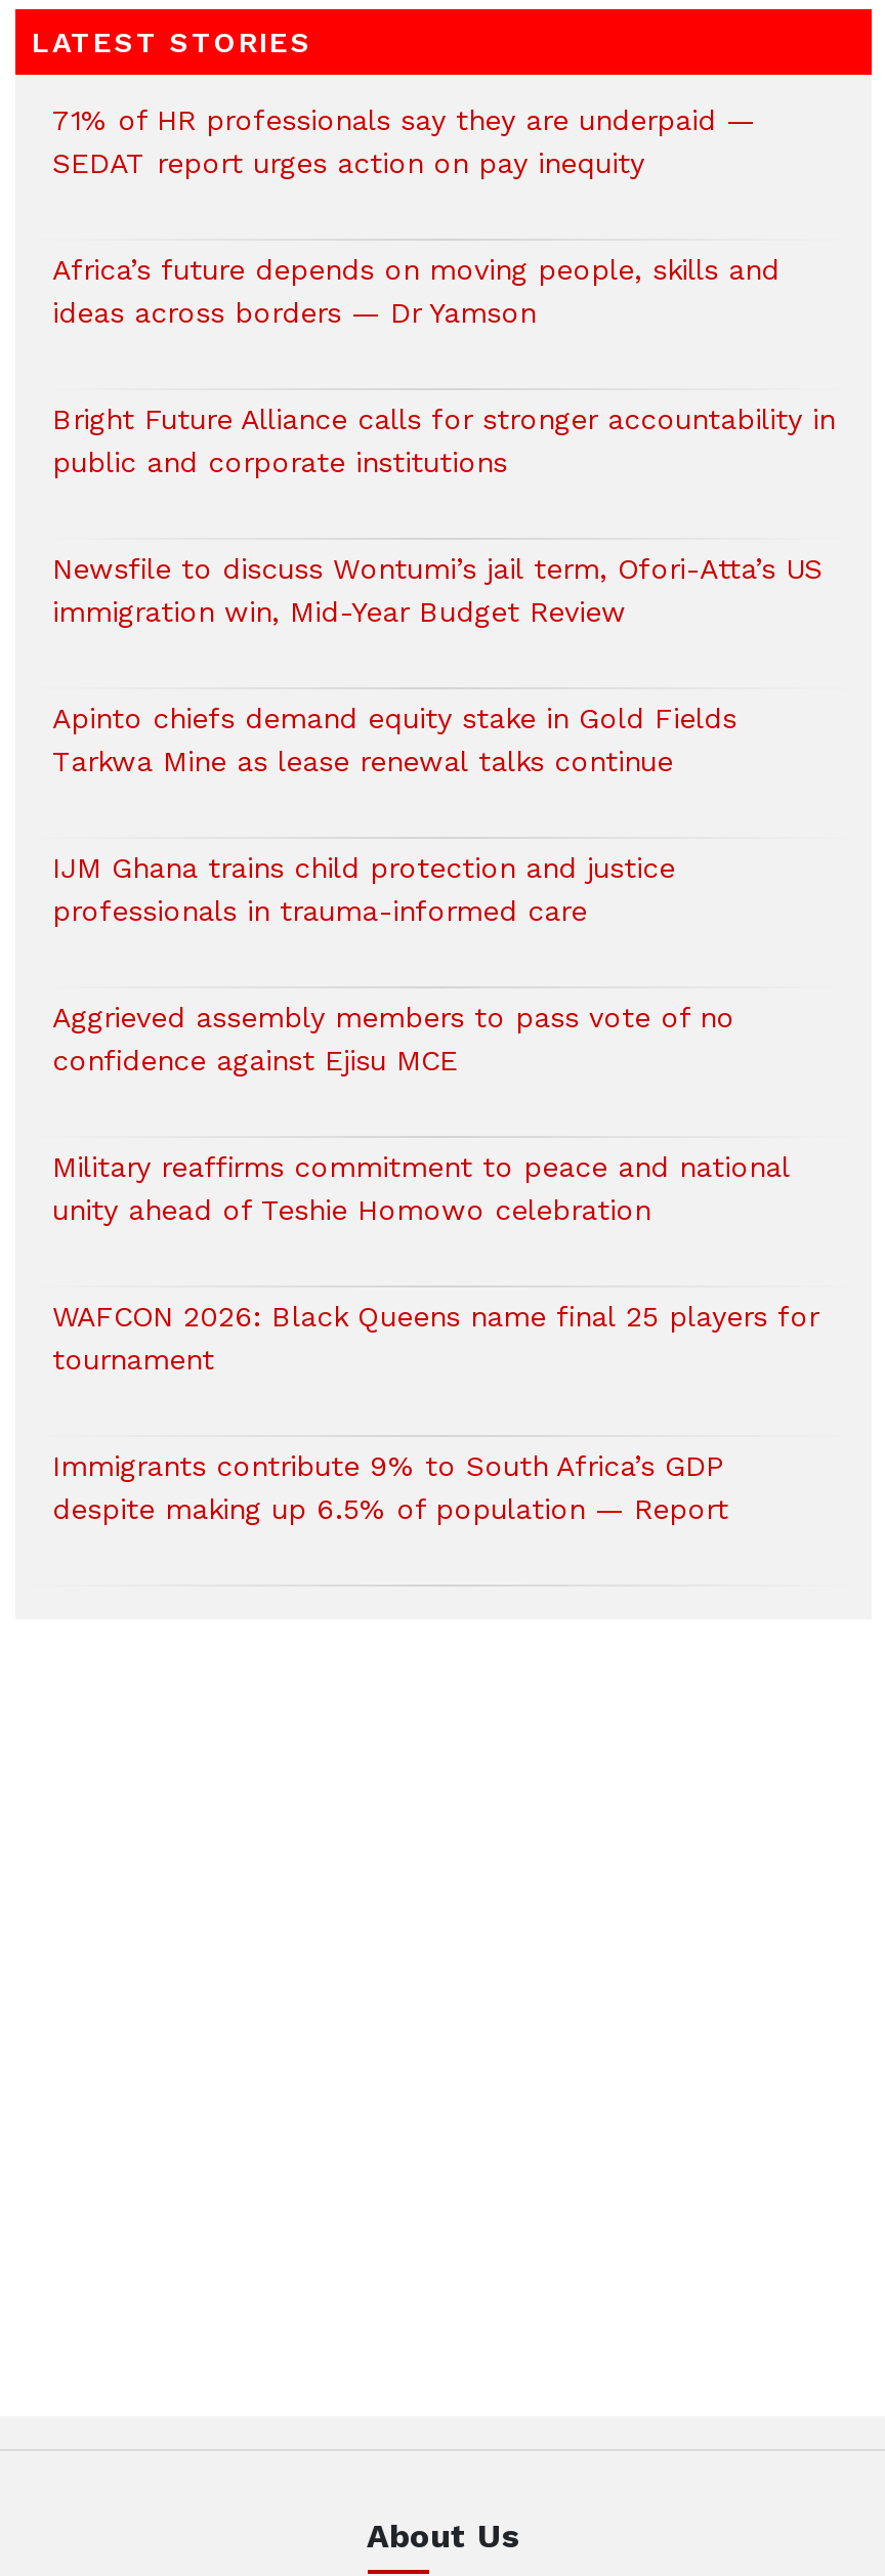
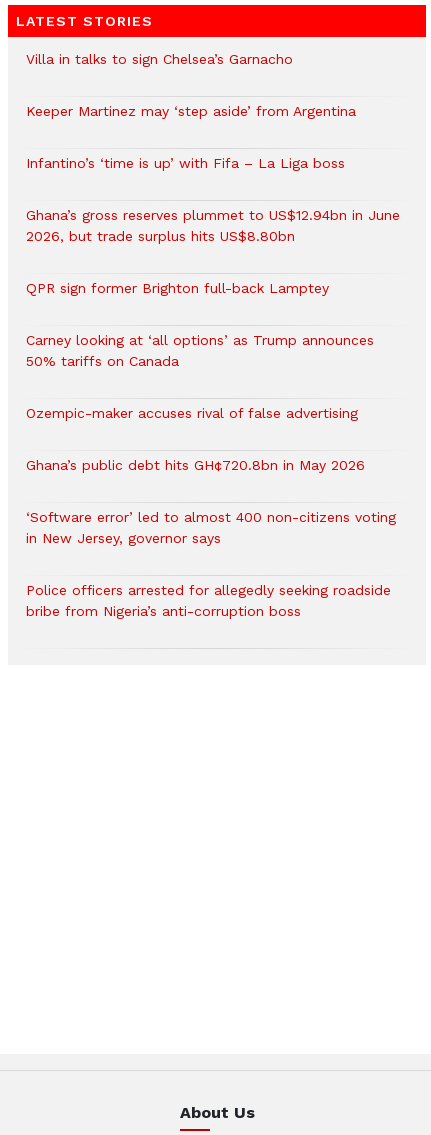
- 71% of HR professionals say they are underpaid —
- SEDAT report urges action on pay inequity
+ Villa in talks to sign Chelsea’s Garnacho

- Africa’s future depends on moving people, skills and
- ideas across borders — Dr Yamson
+ Keeper Martinez may ‘step aside’ from Argentina

- Bright Future Alliance calls for stronger accountability in
- public and corporate institutions
+ Infantino’s ‘time is up’ with Fifa – La Liga boss

- Newsfile to discuss Wontumi’s jail term, Ofori-Atta’s US
- immigration win, Mid-Year Budget Review
+ Ghana’s gross reserves plummet to US$12.94bn in June
+ 2026, but trade surplus hits US$8.80bn

- Apinto chiefs demand equity stake in Gold Fields
- Tarkwa Mine as lease renewal talks continue
+ QPR sign former Brighton full-back Lamptey

- IJM Ghana trains child protection and justice
- professionals in trauma-informed care
+ Carney looking at ‘all options’ as Trump announces
+ 50% tariffs on Canada

- Aggrieved assembly members to pass vote of no
- confidence against Ejisu MCE
+ Ozempic-maker accuses rival of false advertising

- Military reaffirms commitment to peace and national
- unity ahead of Teshie Homowo celebration
+ Ghana’s public debt hits GH¢720.8bn in May 2026

- WAFCON 2026: Black Queens name final 25 players for
- tournament
+ ‘Software error’ led to almost 400 non-citizens voting
+ in New Jersey, governor says

- Immigrants contribute 9% to South Africa’s GDP
- despite making up 6.5% of population — Report
+ Police officers arrested for allegedly seeking roadside
+ bribe from Nigeria’s anti-corruption boss
